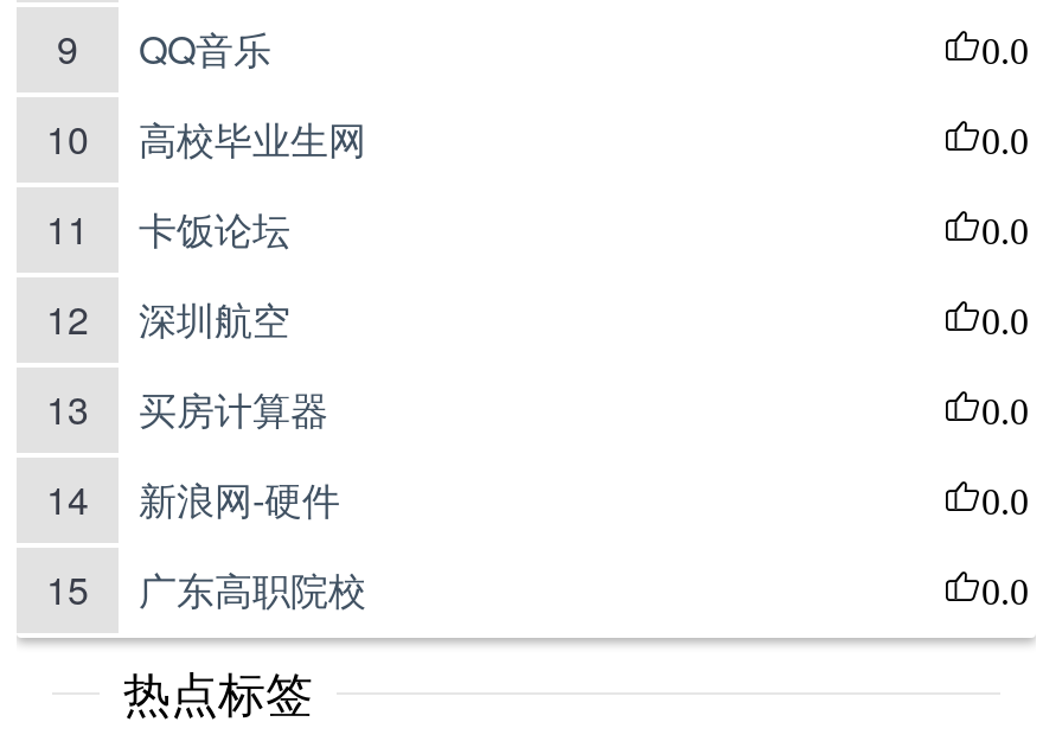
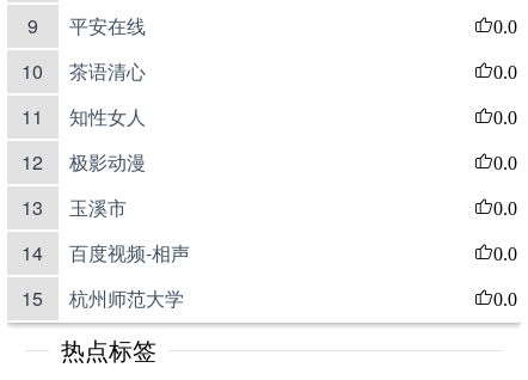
- QQ音乐
+ 平安在线

- 高校毕业生网
+ 茶语清心

- 卡饭论坛
+ 知性女人

- 深圳航空
+ 极影动漫

- 买房计算器
+ 玉溪市

- 新浪网-硬件
+ 百度视频-相声

- 广东高职院校
+ 杭州师范大学
